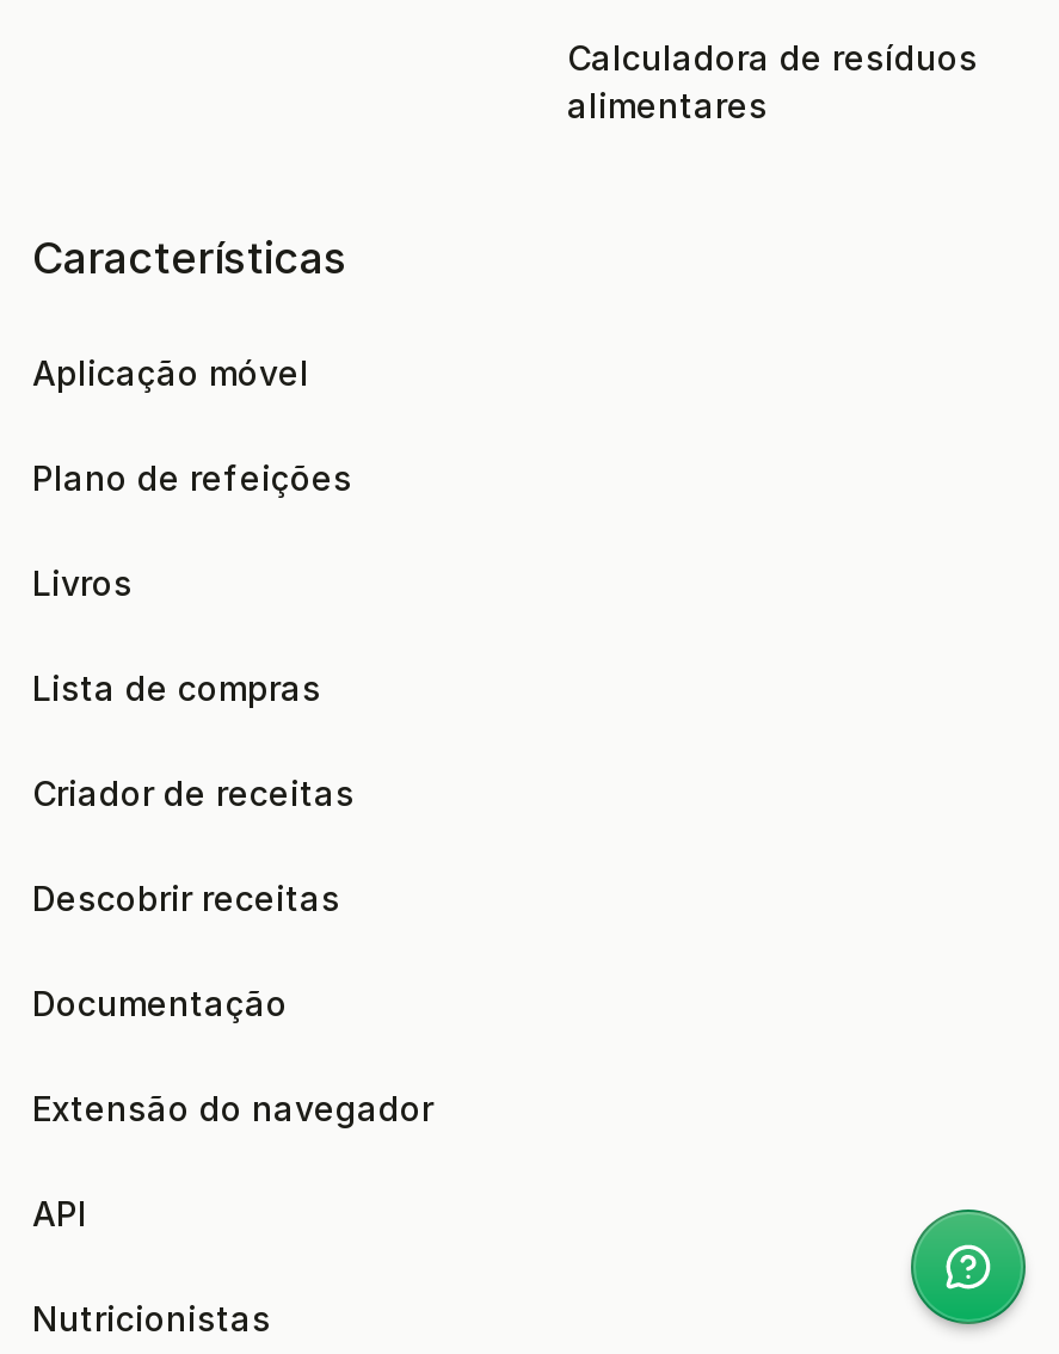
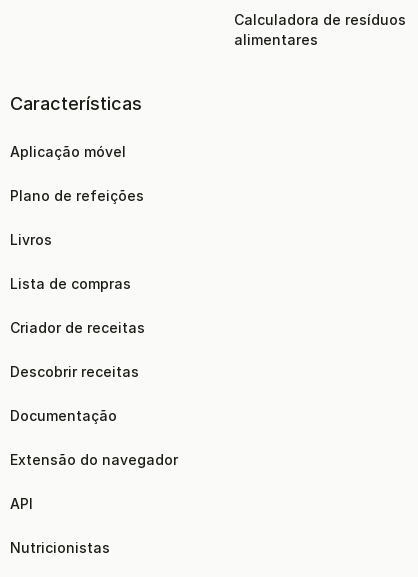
- [image]
